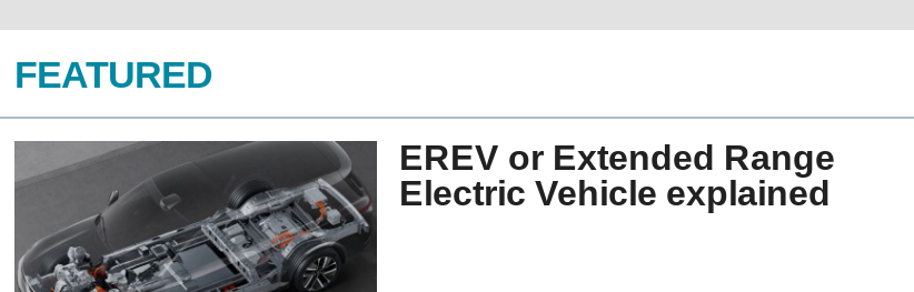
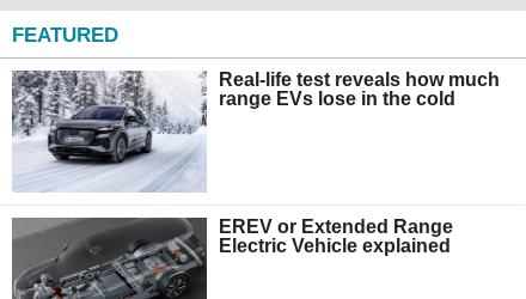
+ [image]
+ Real-life test reveals how much
+ range EVs lose in the cold
